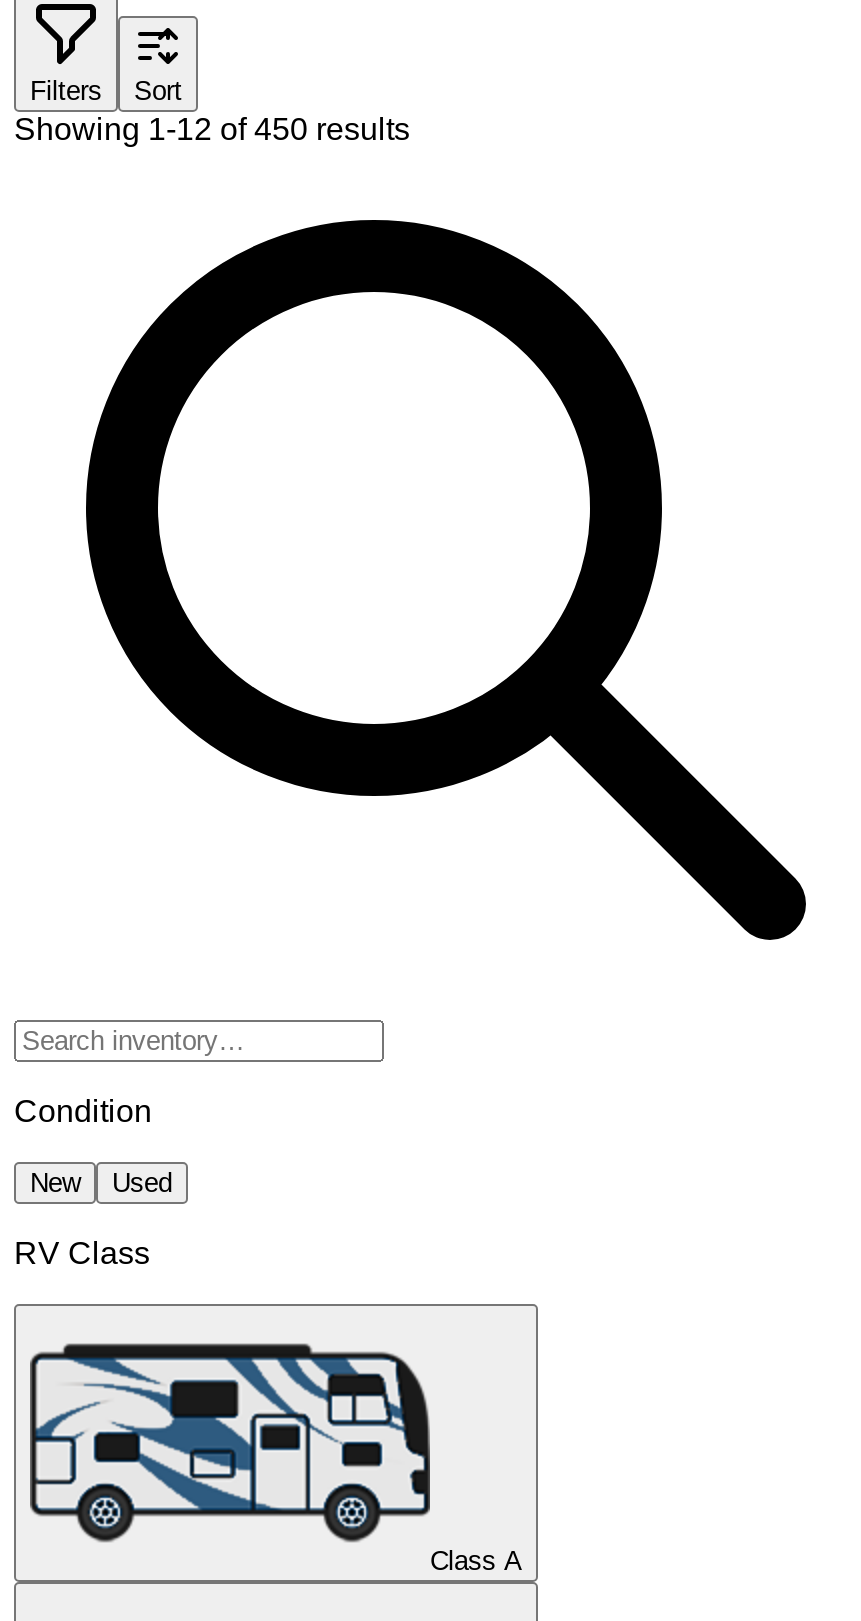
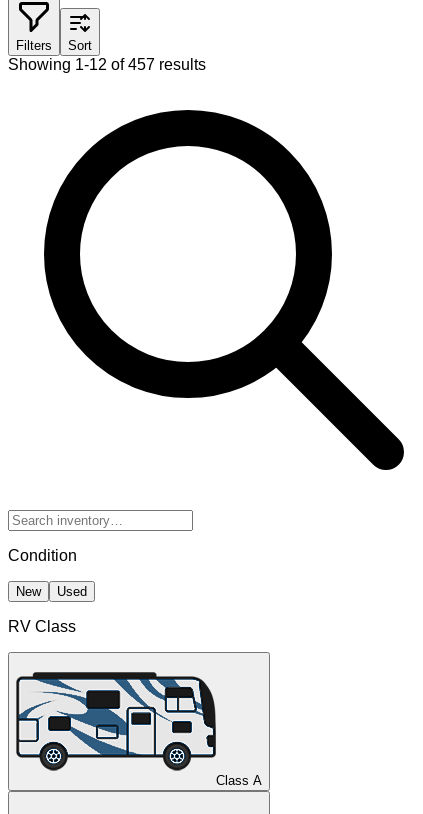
- Showing 1-12 of 450 results
+ Showing 1-12 of 457 results
